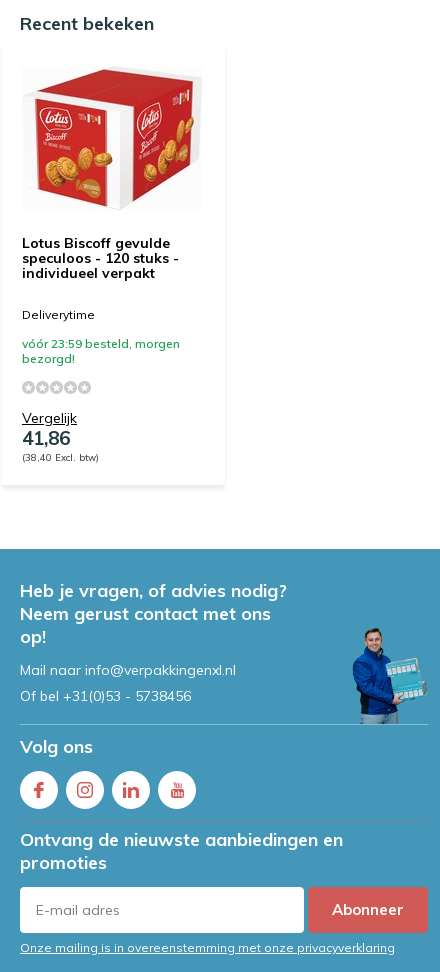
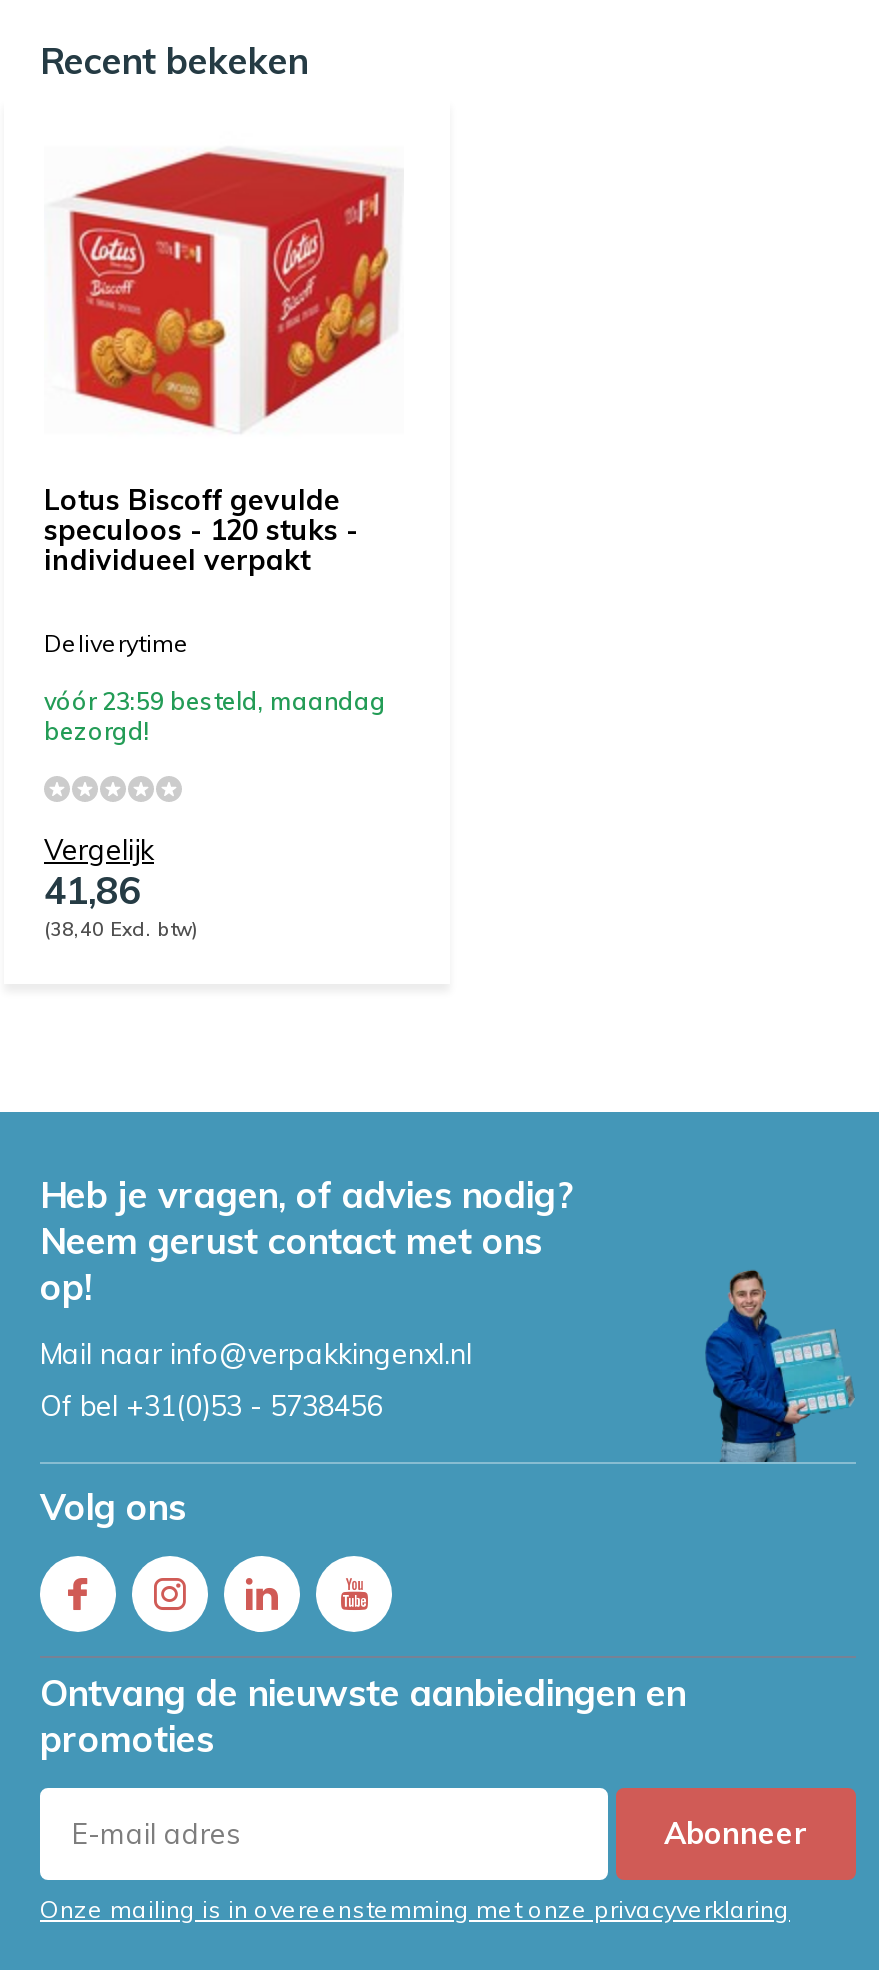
- vóór 23:59 besteld, morgen
+ vóór 23:59 besteld, maandag
